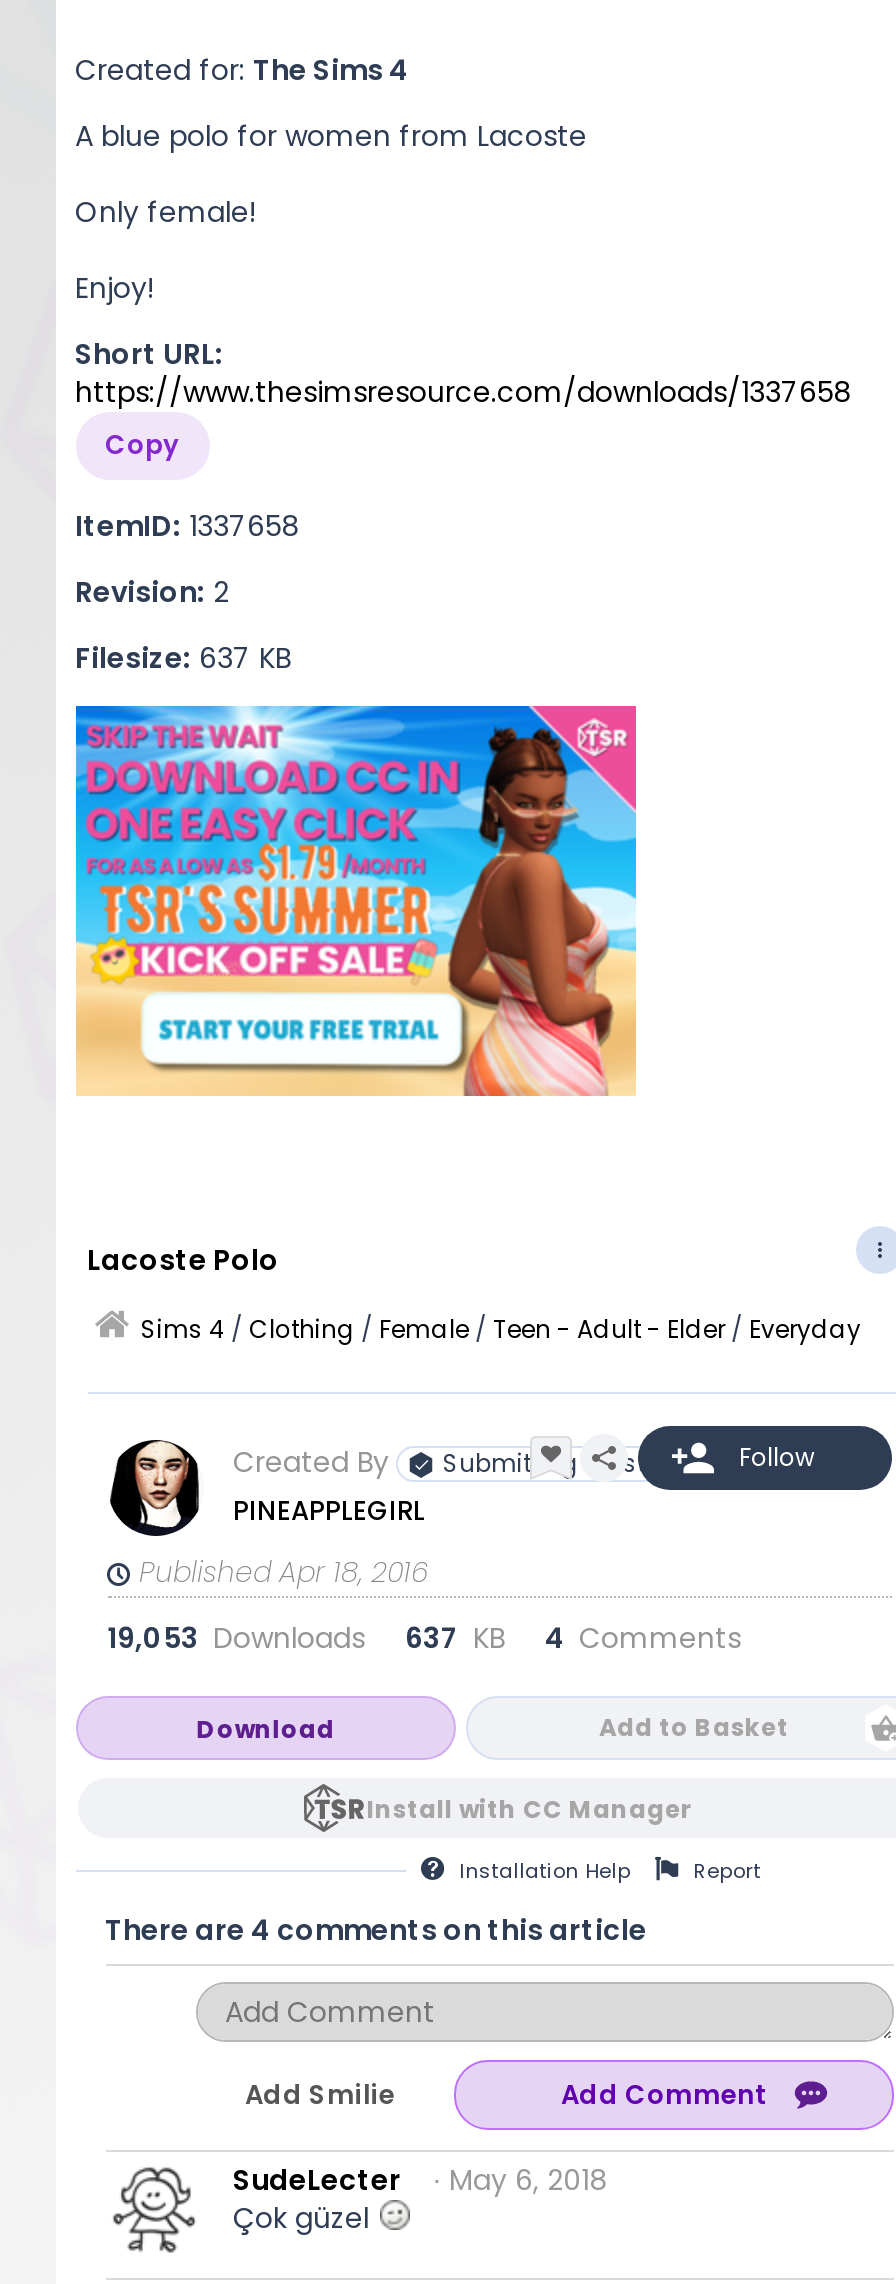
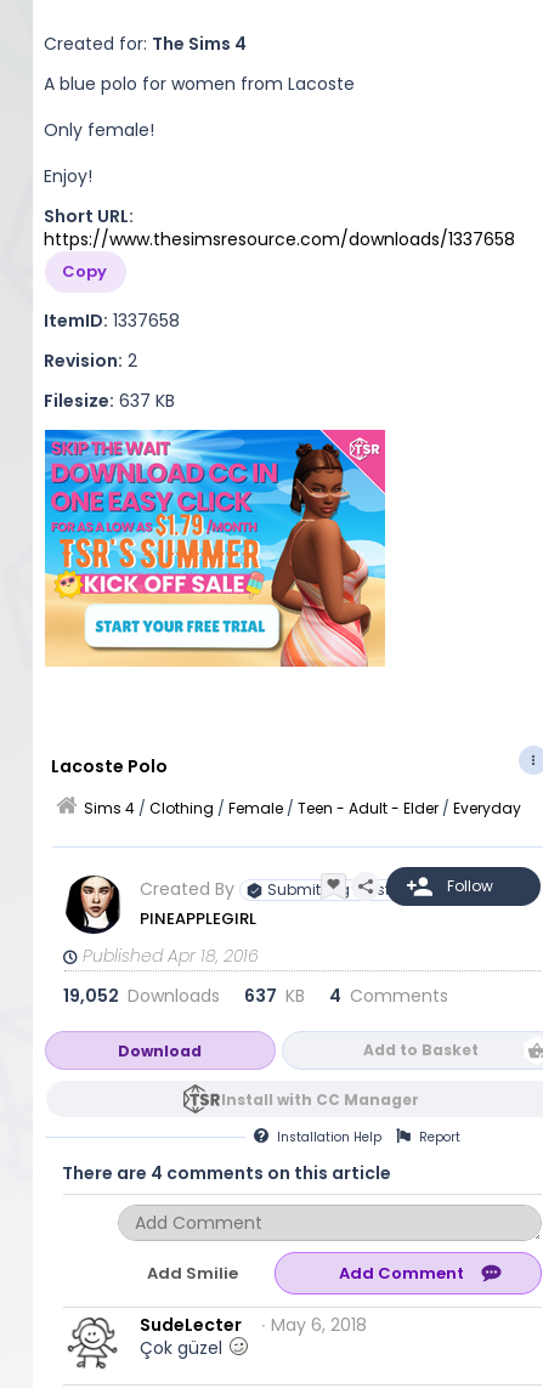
- 19,053 Downloads 637 KB 4 Comments
+ 19,052 Downloads 637 KB 4 Comments
